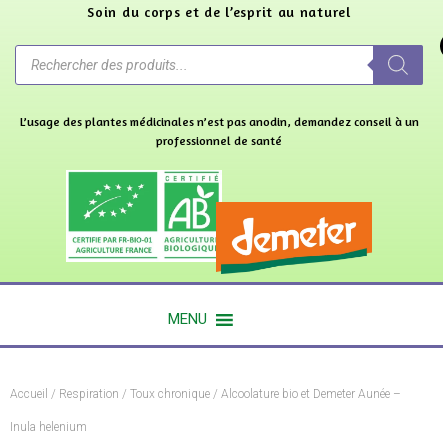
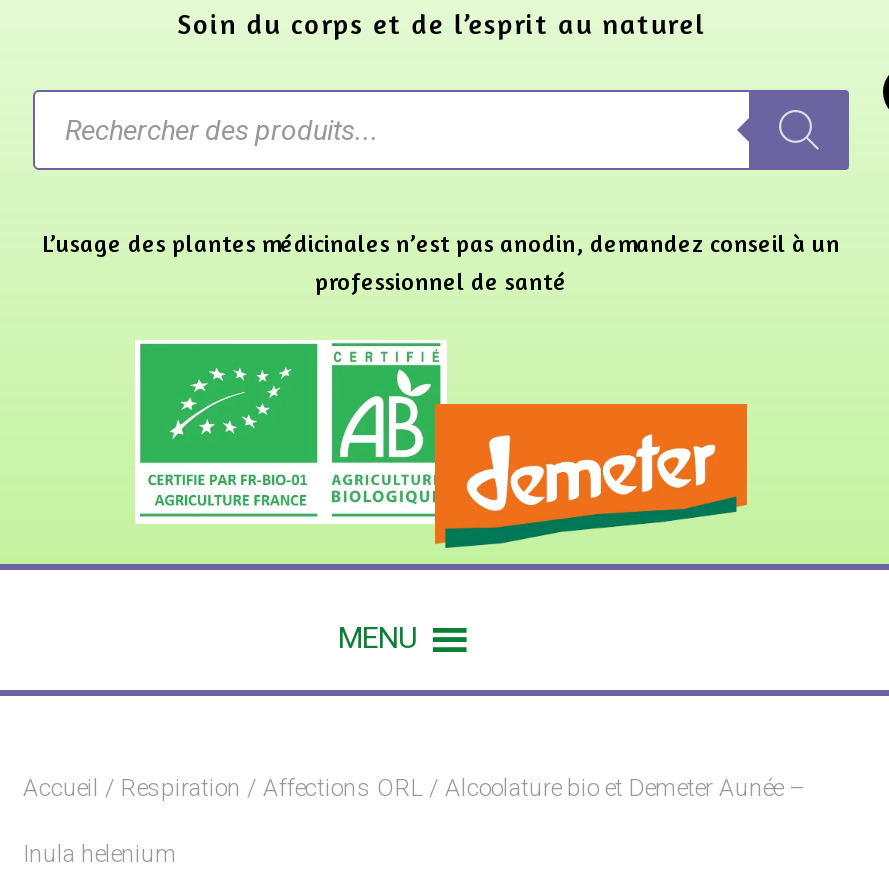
- Accueil / Respiration / Toux chronique / Alcoolature bio et Demeter Aunée –
+ Accueil / Respiration / Affections ORL / Alcoolature bio et Demeter Aunée –
